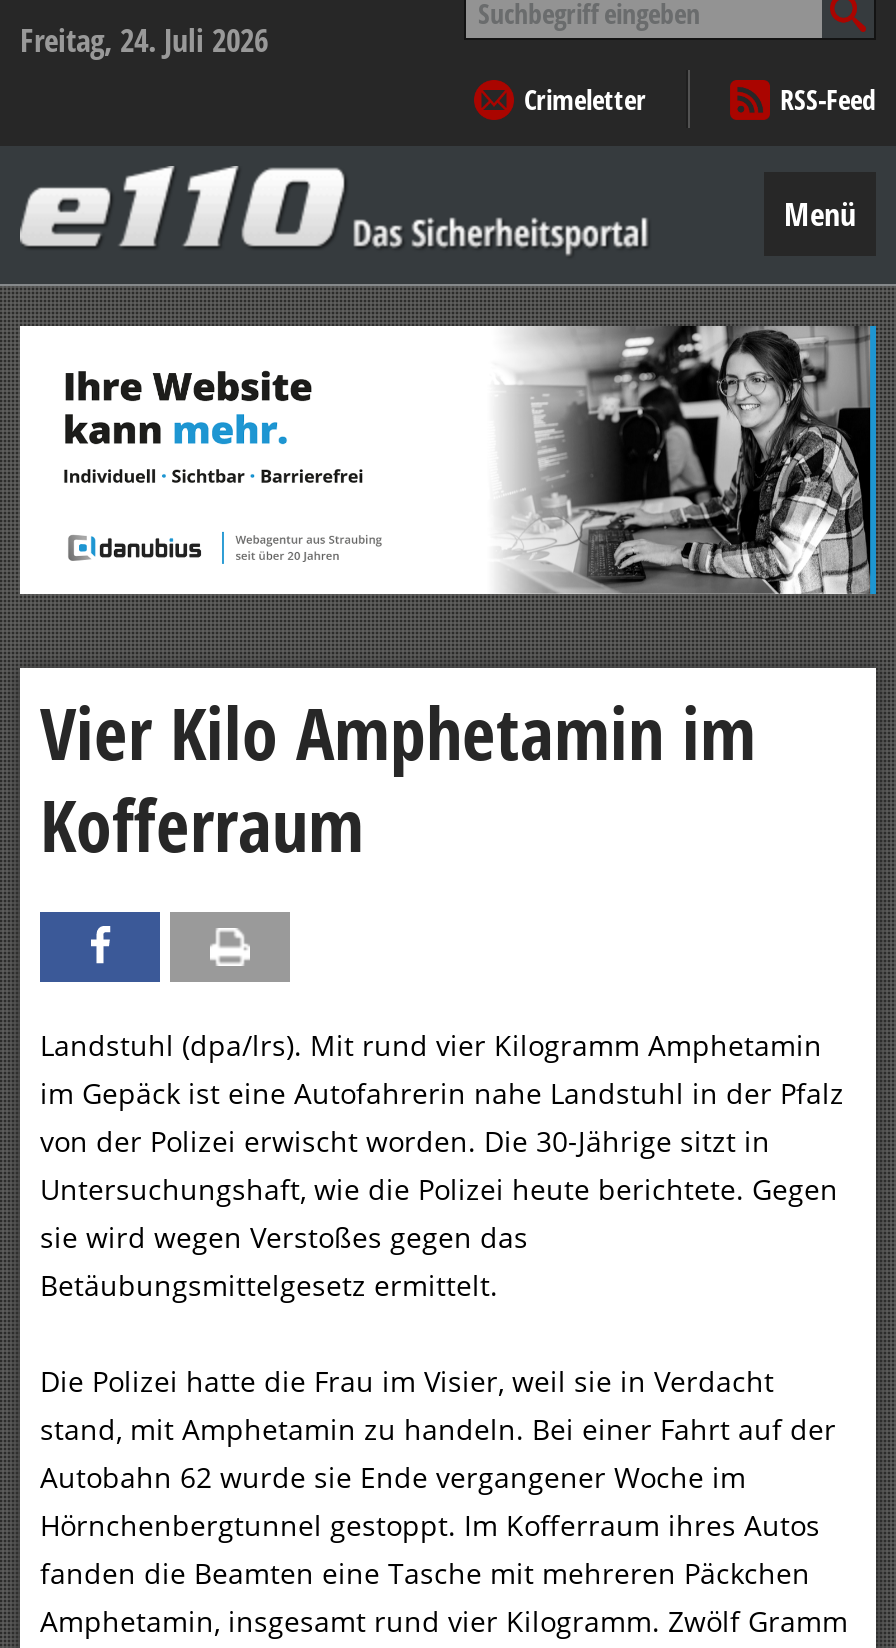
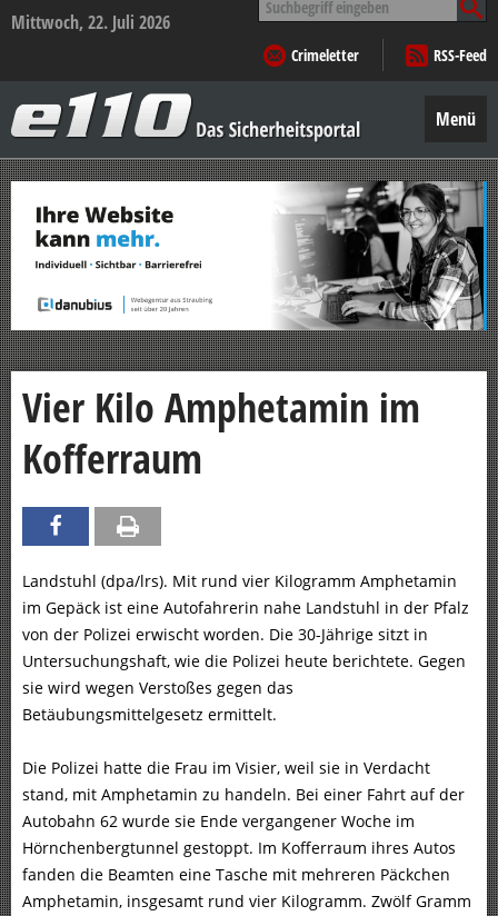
- Freitag, 24. Juli 2026
+ Mittwoch, 22. Juli 2026
